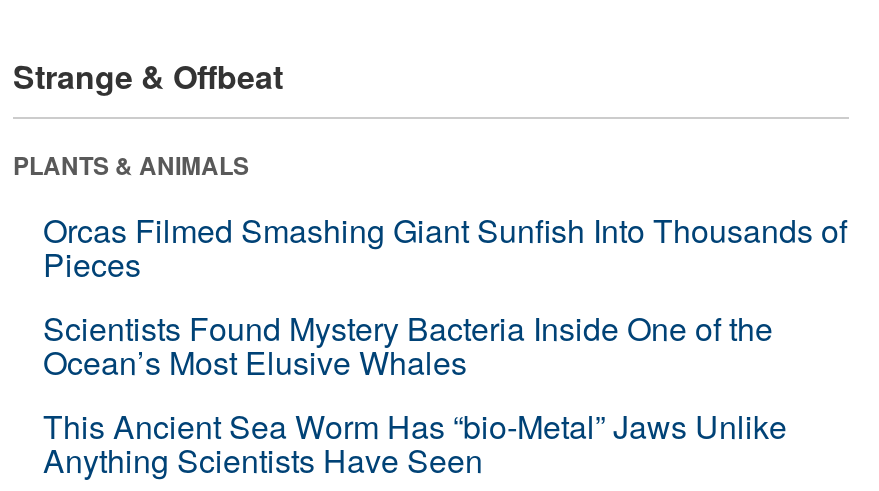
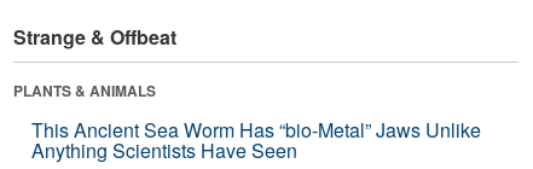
- Orcas Filmed Smashing Giant Sunfish Into Thousands of
- Pieces
- Scientists Found Mystery Bacteria Inside One of the
- Ocean’s Most Elusive Whales
